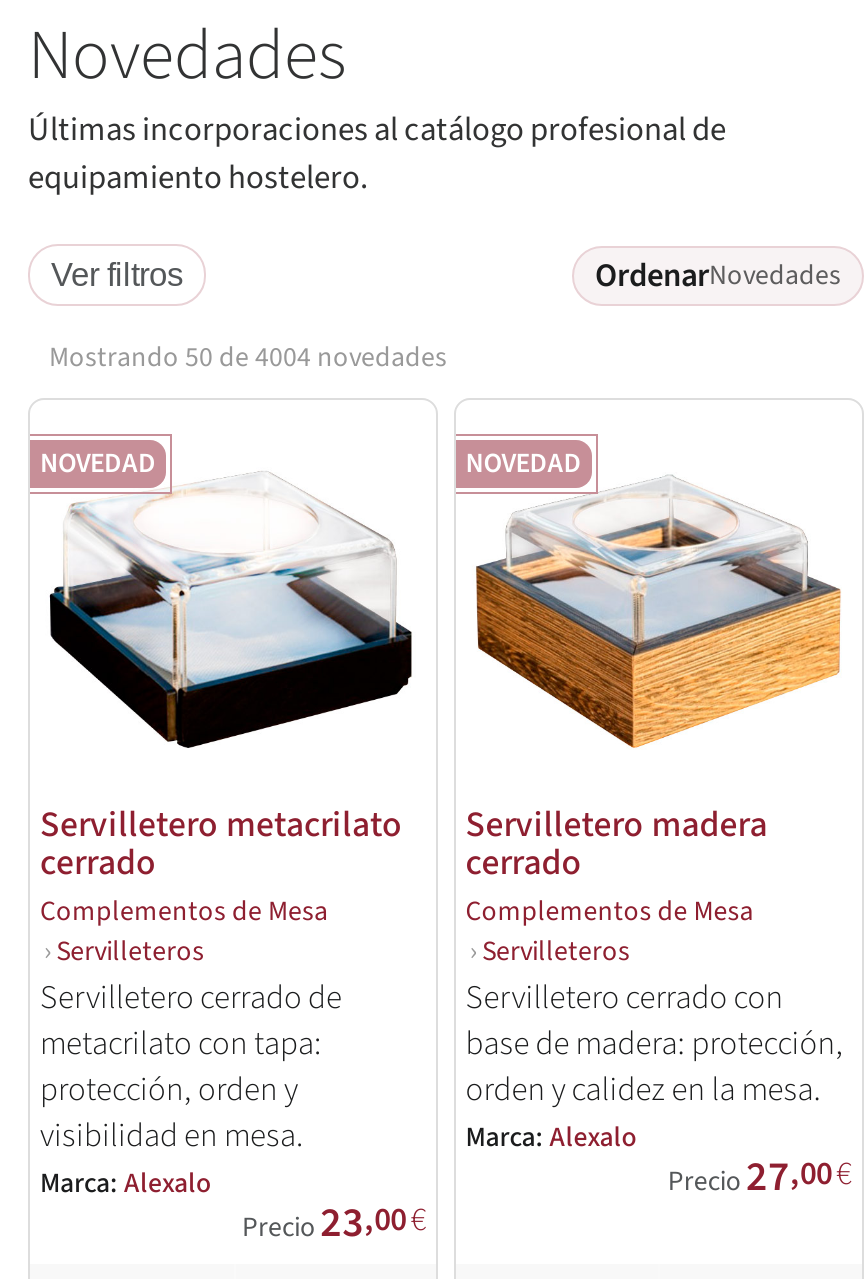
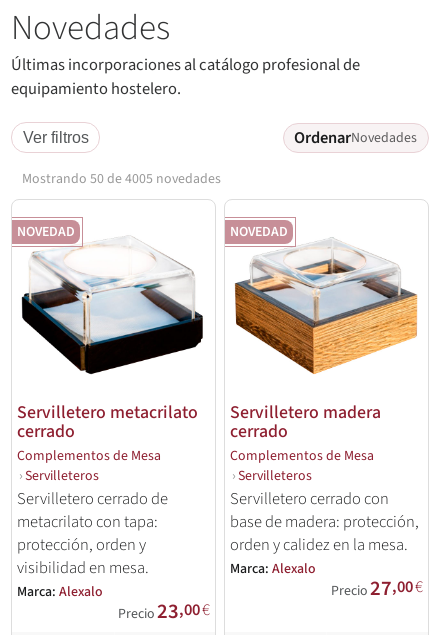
- Mostrando 50 de 4004 novedades
+ Mostrando 50 de 4005 novedades
